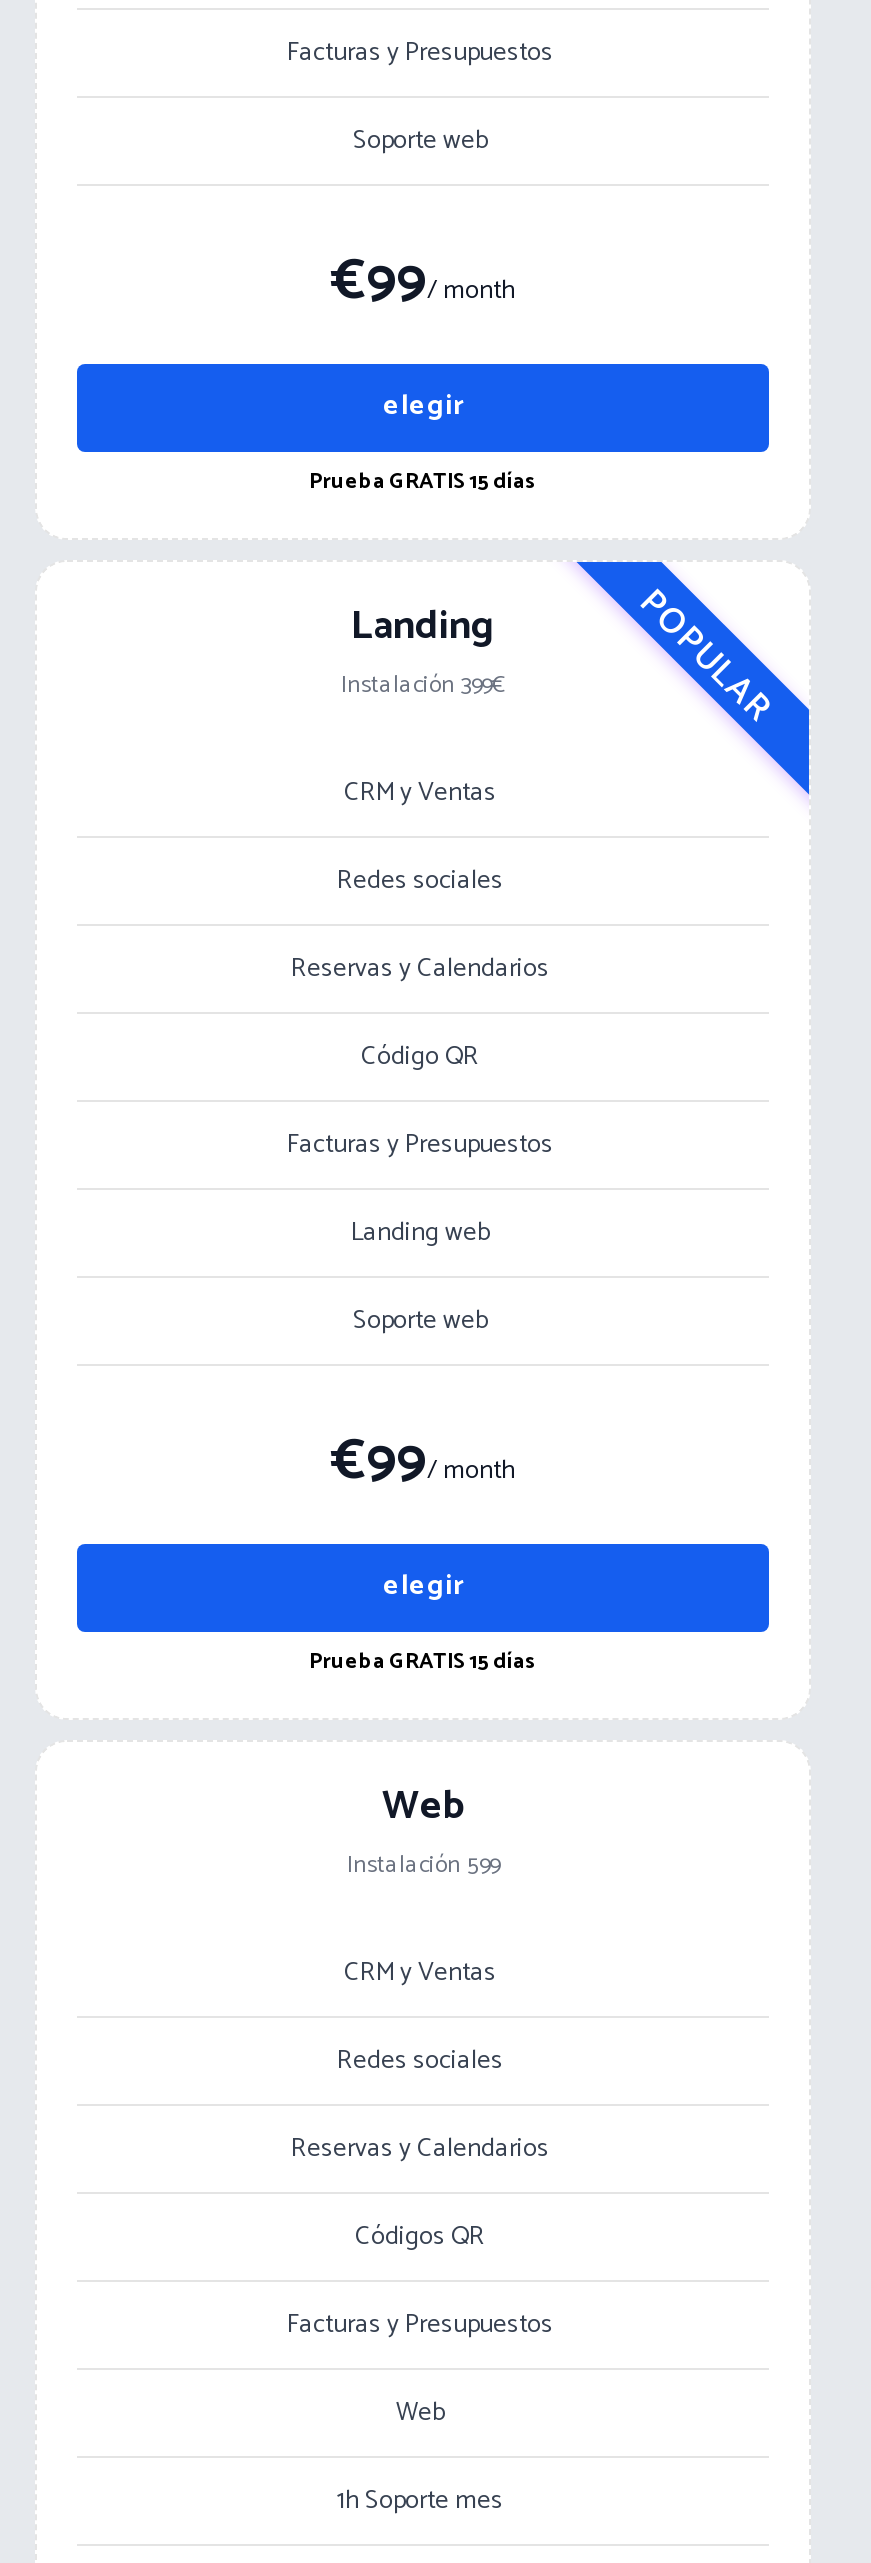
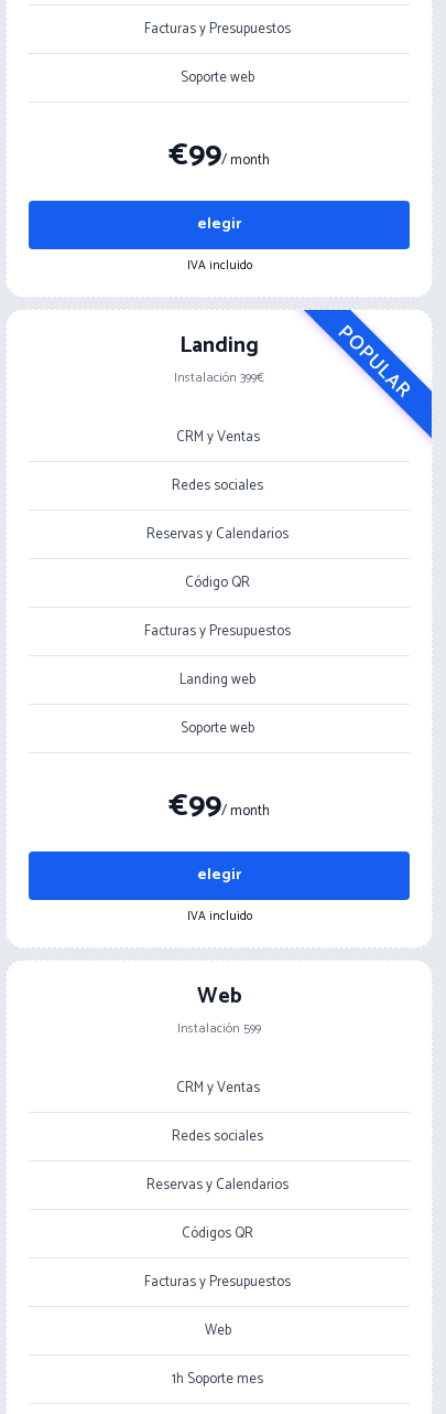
- Prueba GRATIS 15 días
+ IVA incluido

- Prueba GRATIS 15 días
+ IVA incluido
